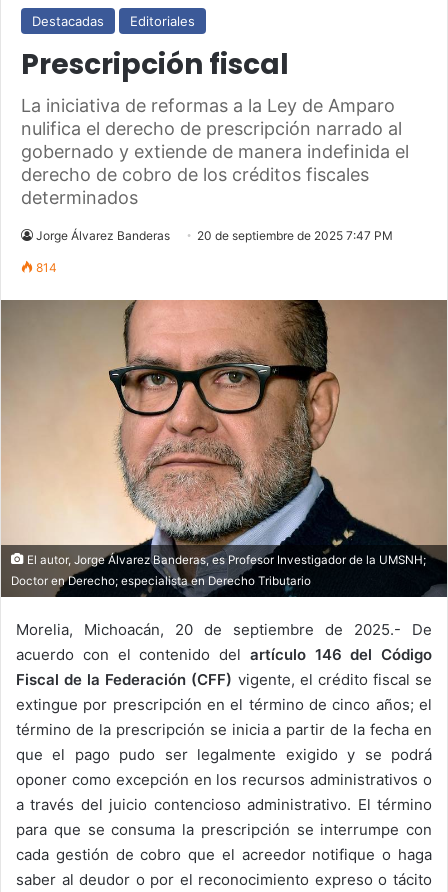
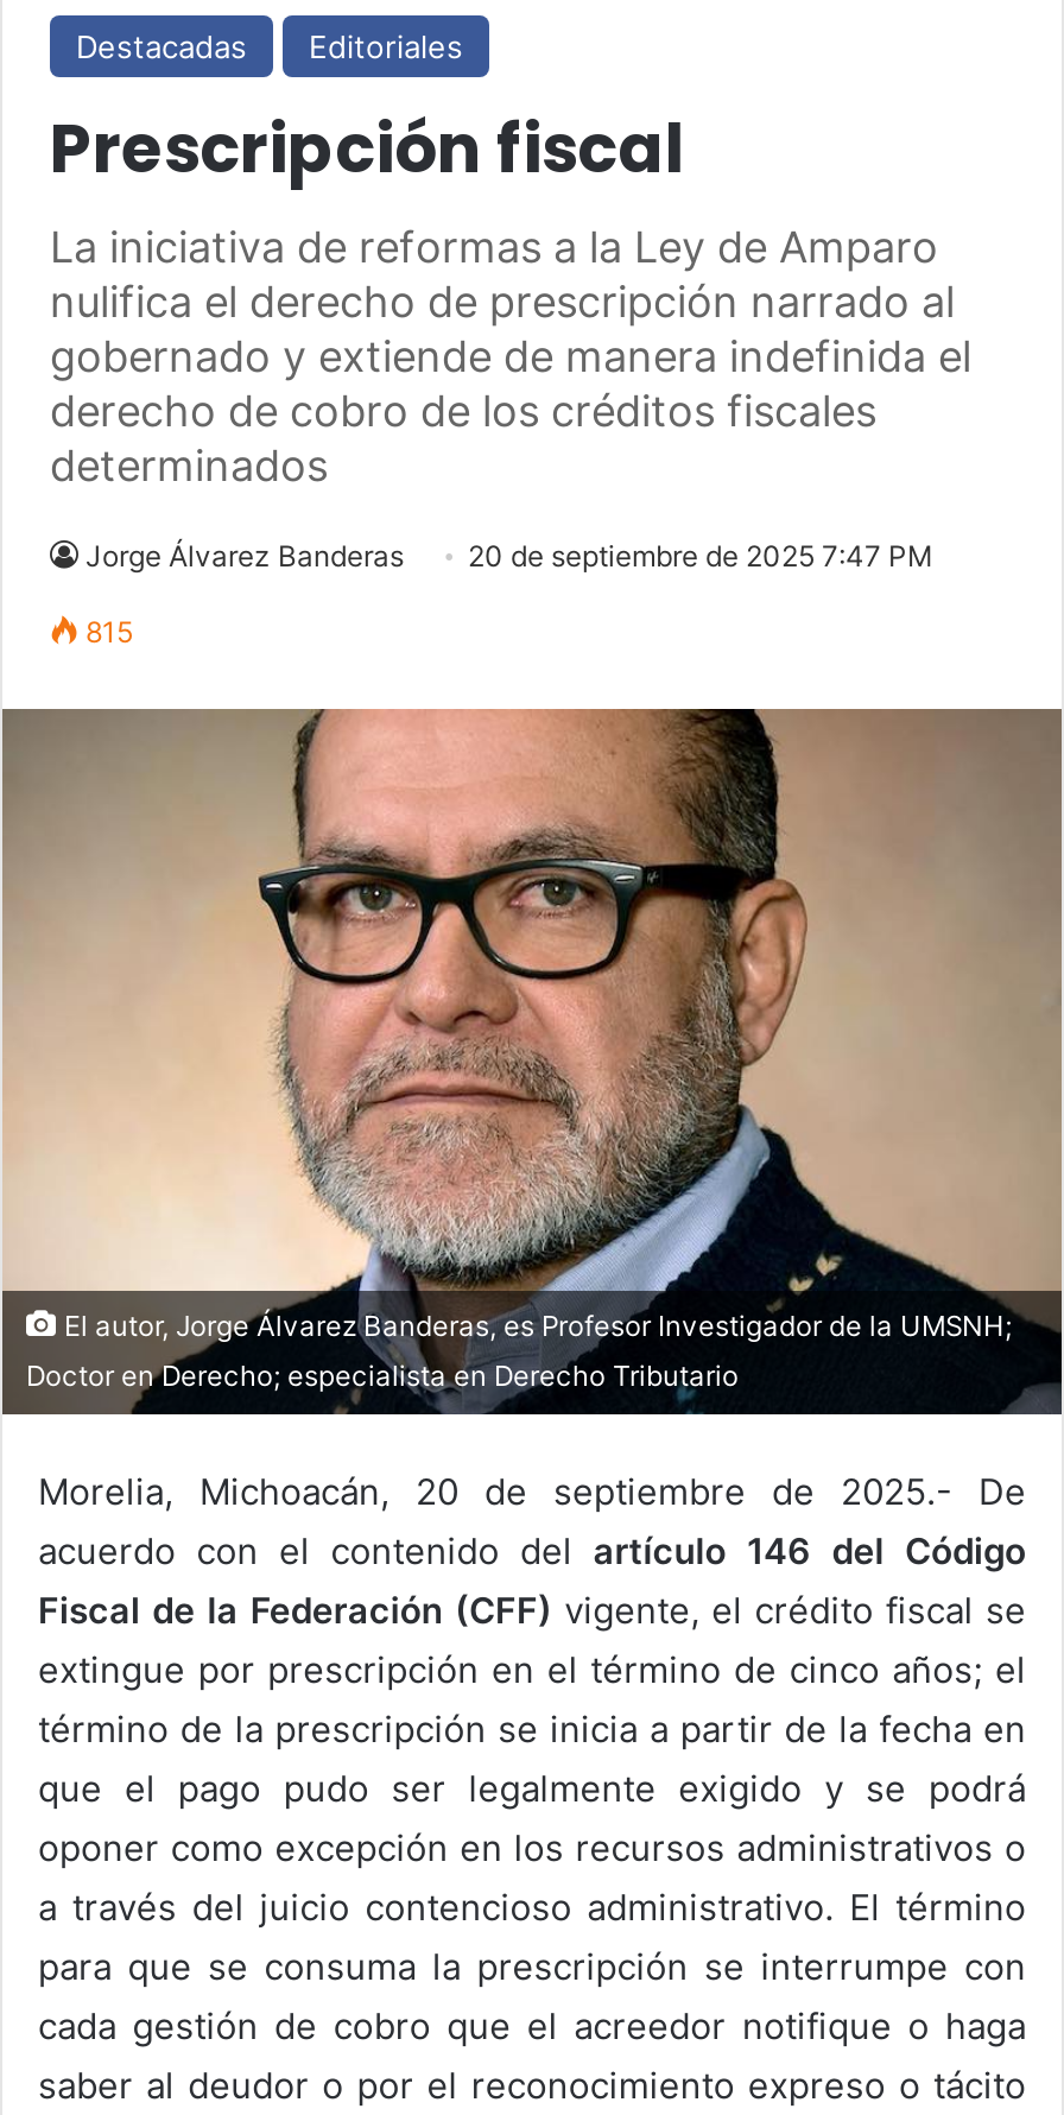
- 814
+ 815
